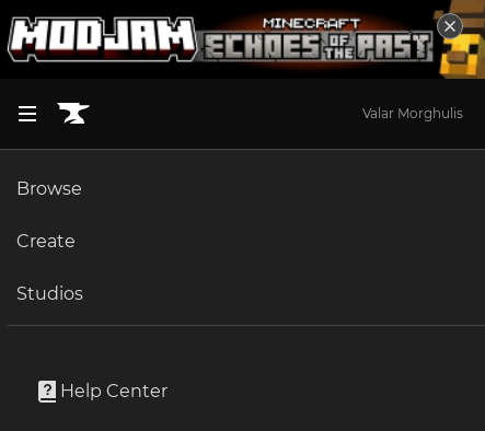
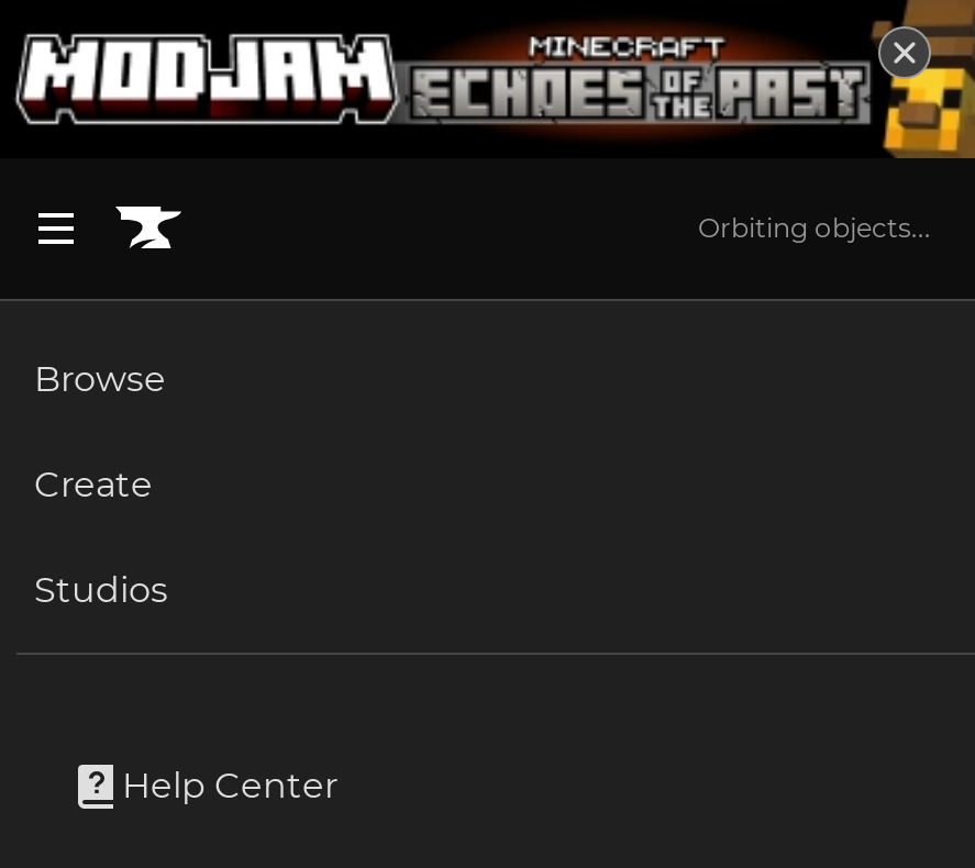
- Valar Morghulis
+ Orbiting objects...
